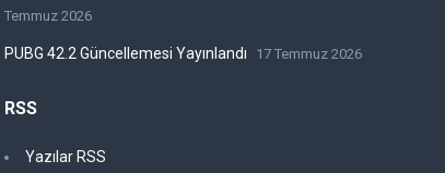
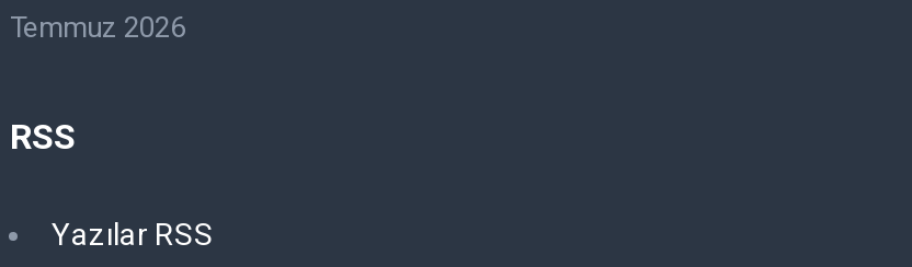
- PUBG 42.2 Güncellemesi Yayınlandı 17 Temmuz 2026
